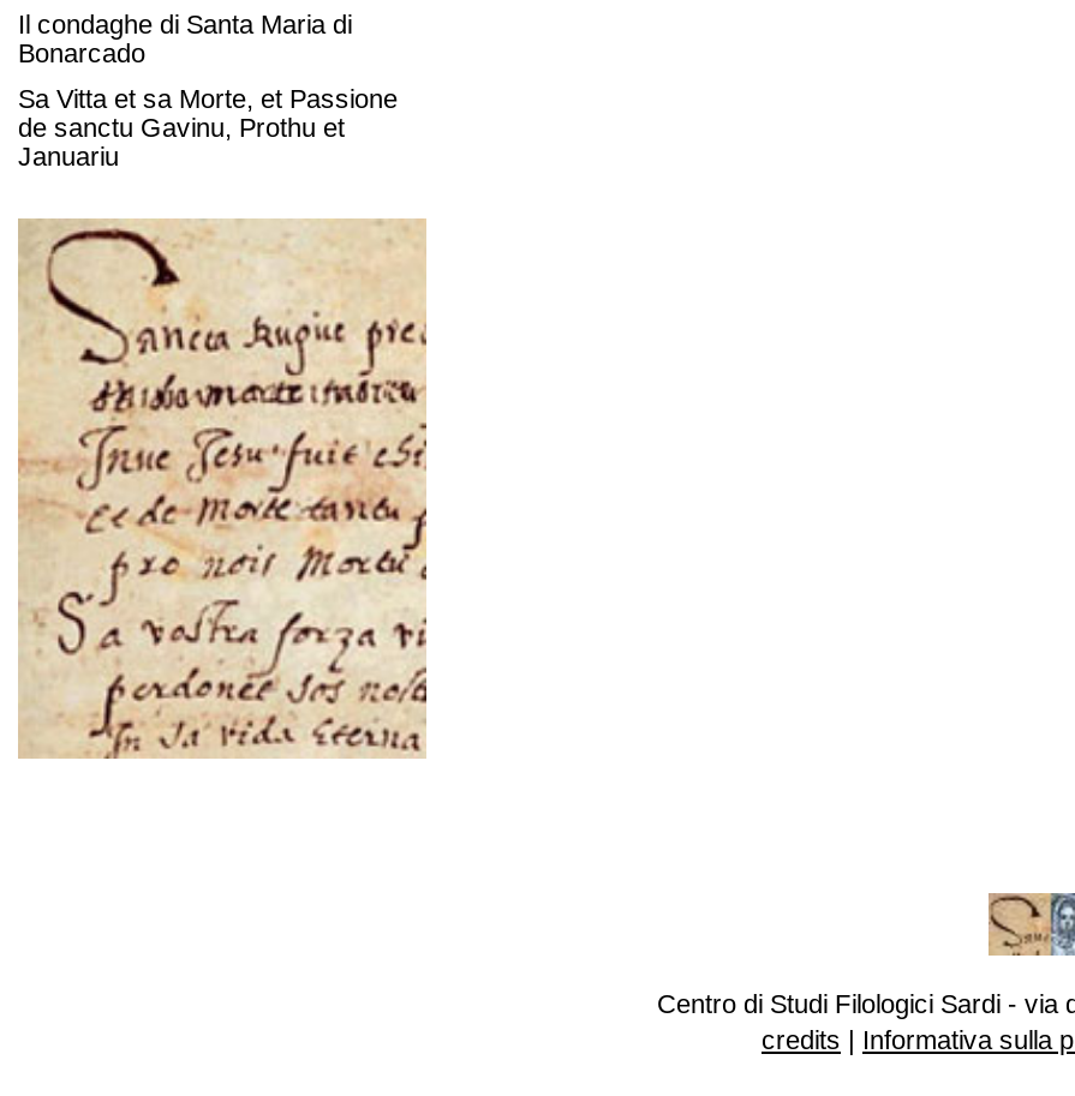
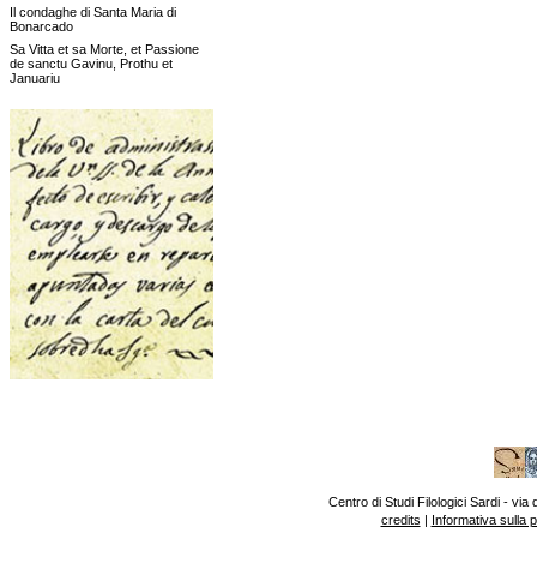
- [image]
+ [image]
